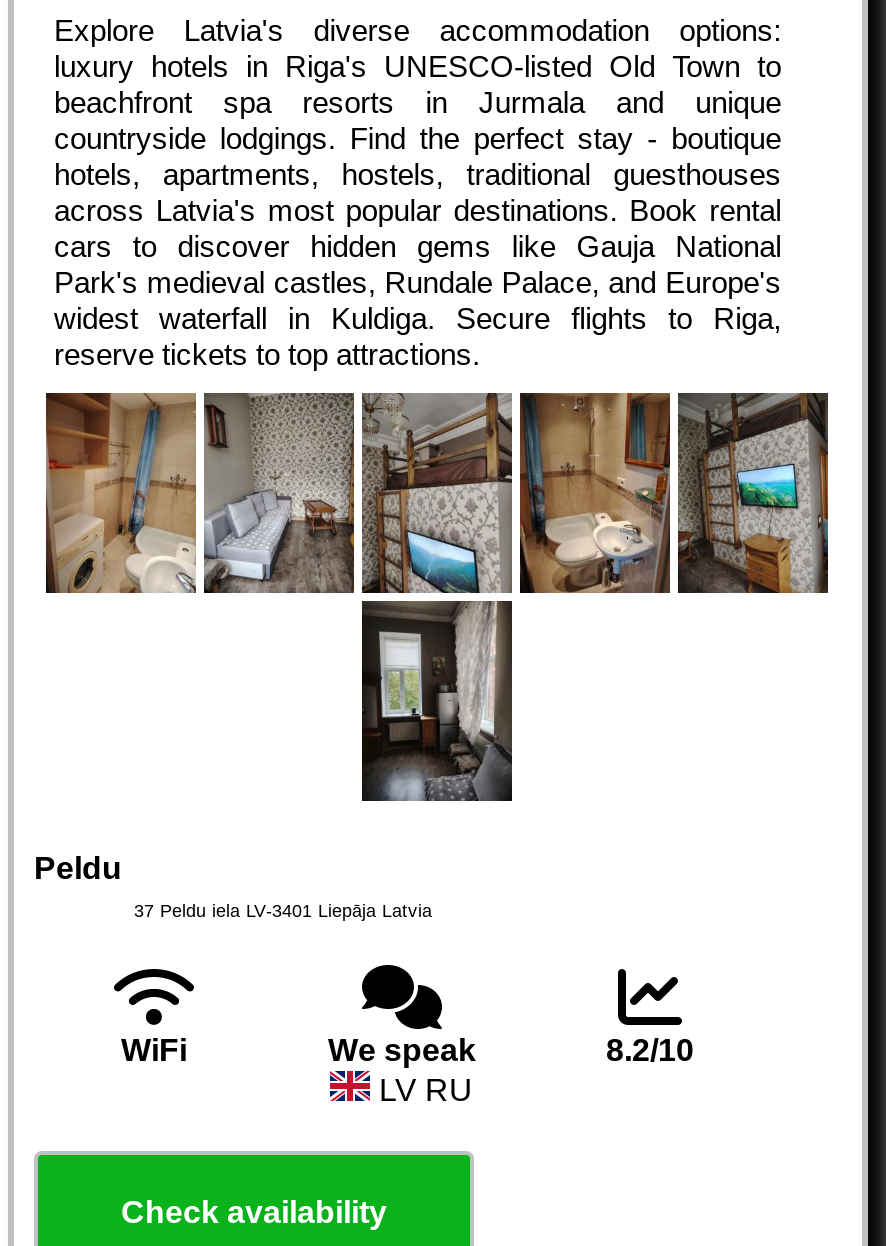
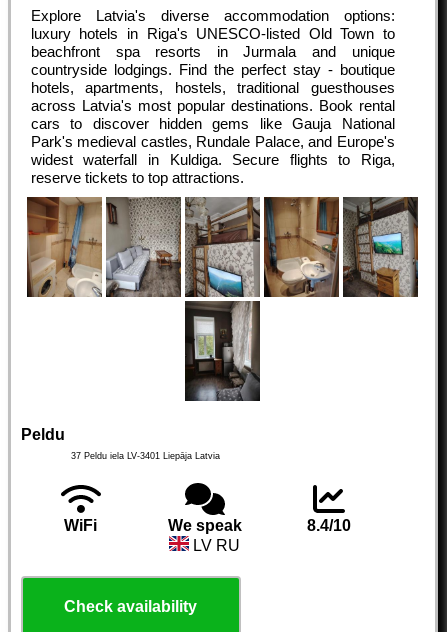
- 8.2/10
+ 8.4/10
